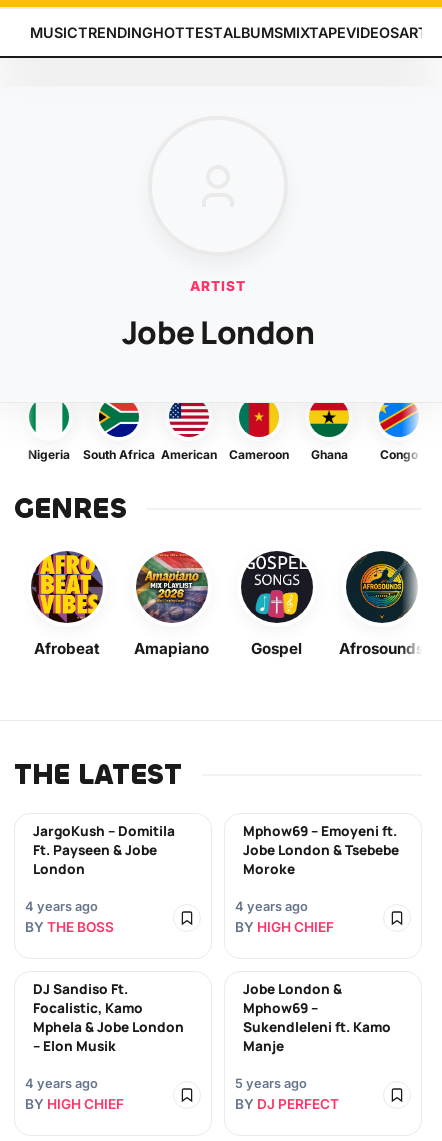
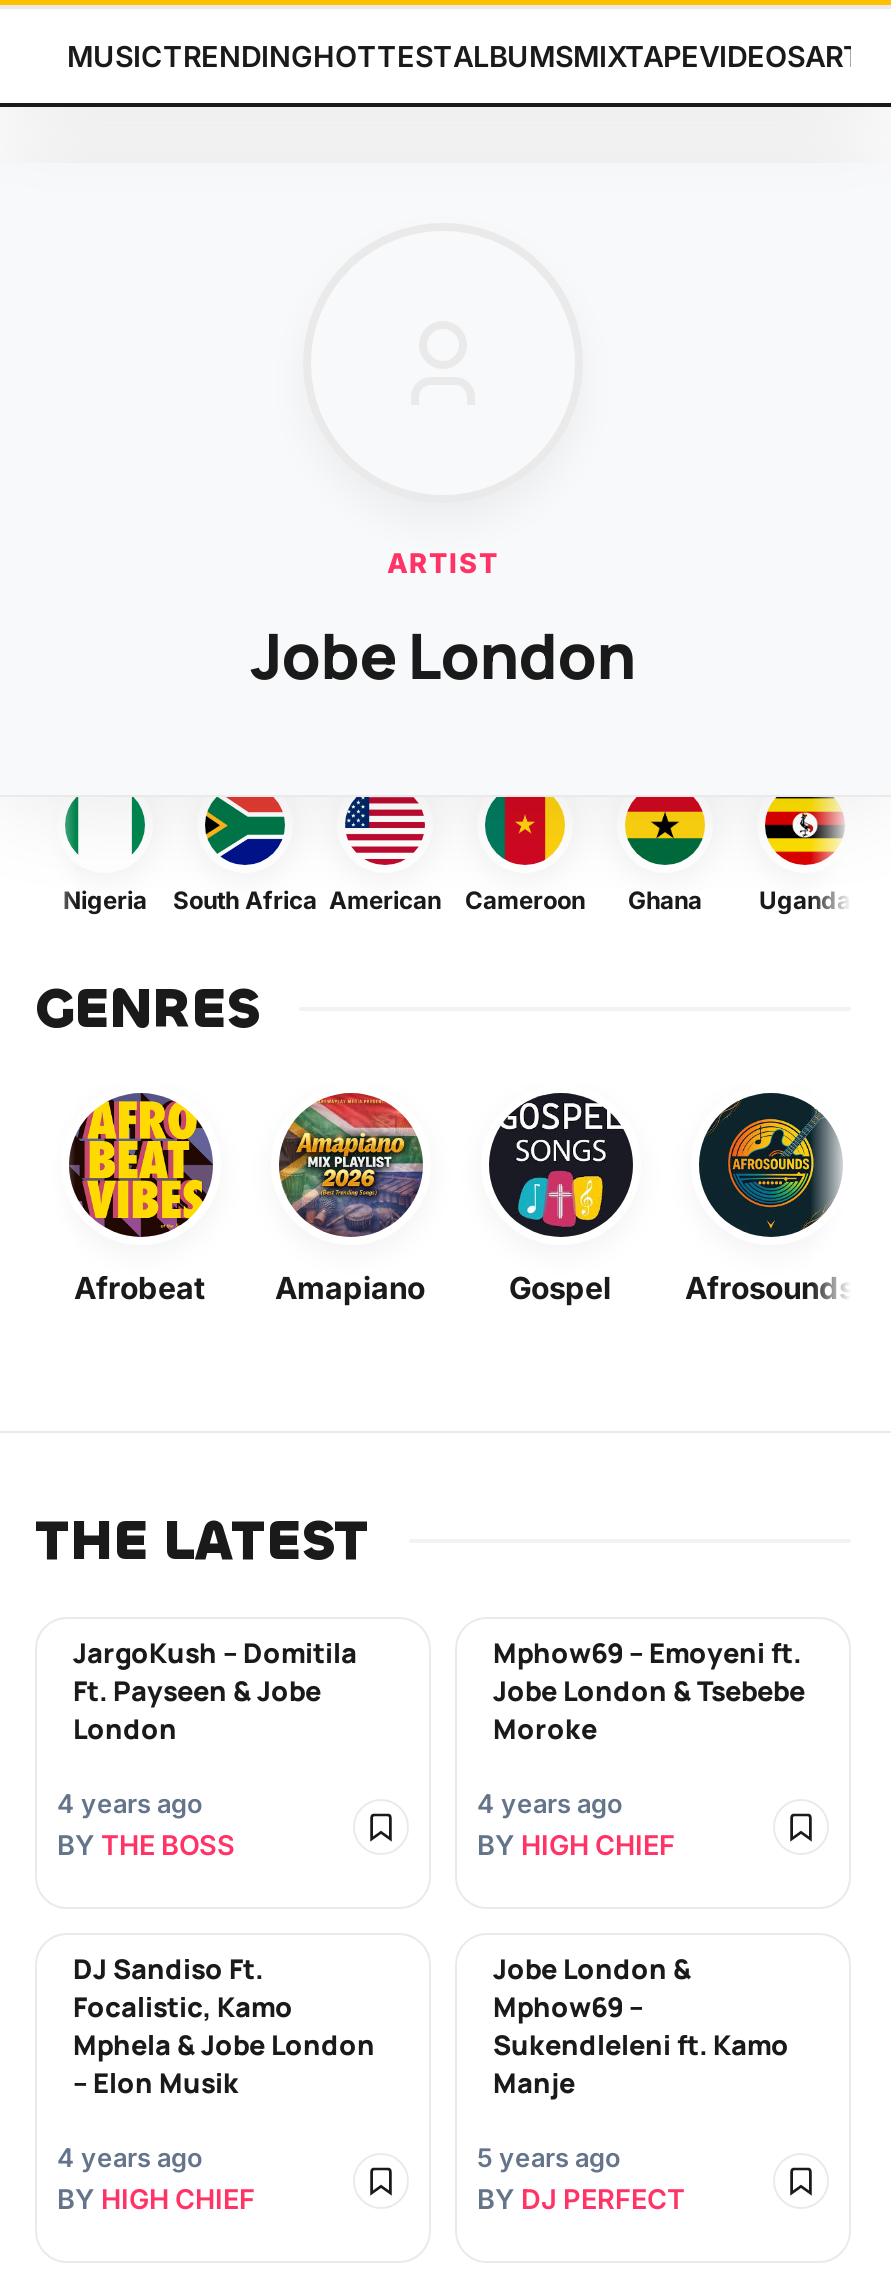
- [image]
- Congo
+ [image]
+ Uganda
